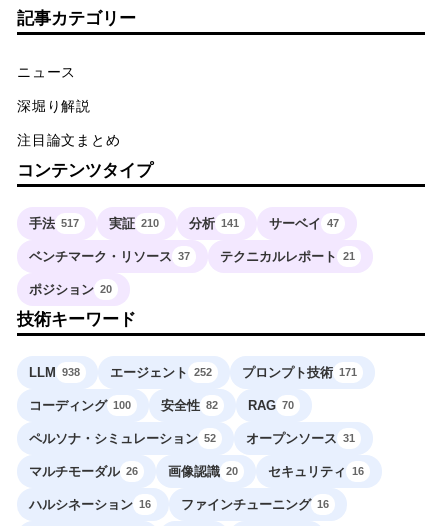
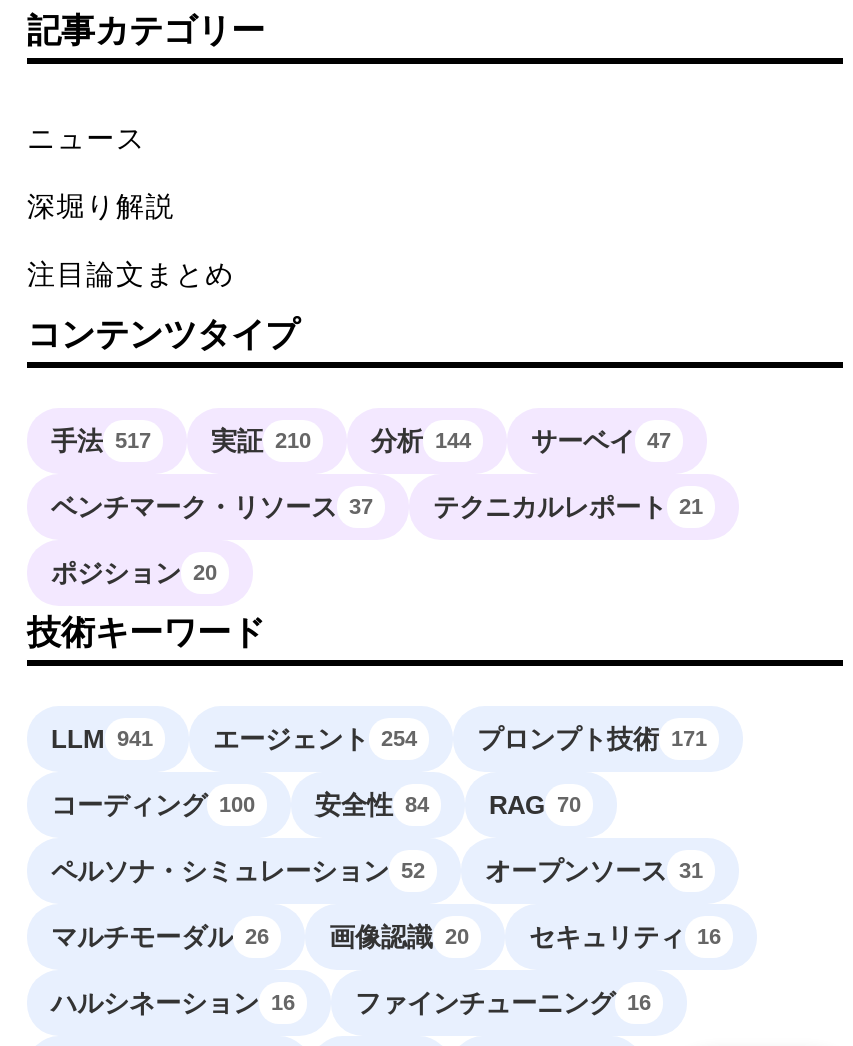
- 手法 517 実証 210 分析 141 サーベイ 47
+ 手法 517 実証 210 分析 144 サーベイ 47

- LLM 938
+ LLM 941

- エージェント 252
+ エージェント 254

- コーディング 100 安全性 82 RAG 70
+ コーディング 100 安全性 84 RAG 70
